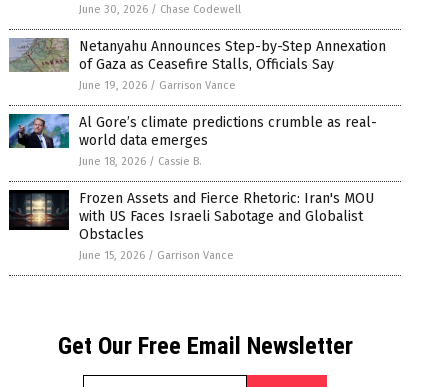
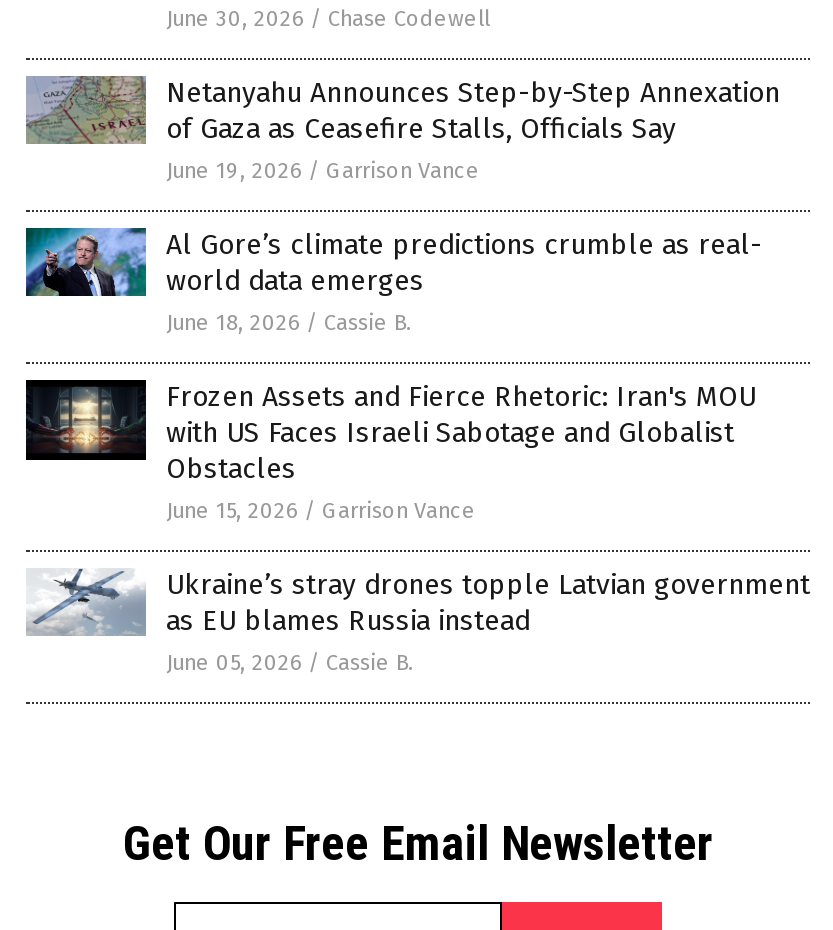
+ [image]
+ Ukraine’s stray drones topple Latvian government
+ as EU blames Russia instead
+ June 05, 2026 / Cassie B.
